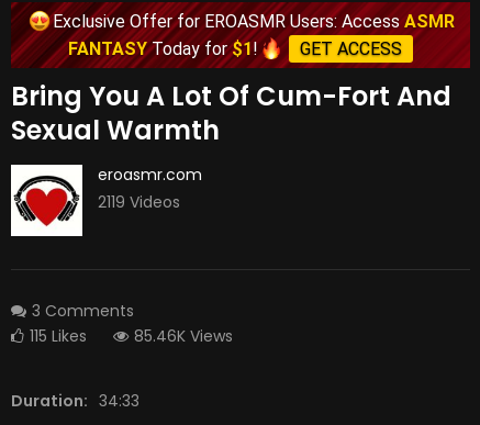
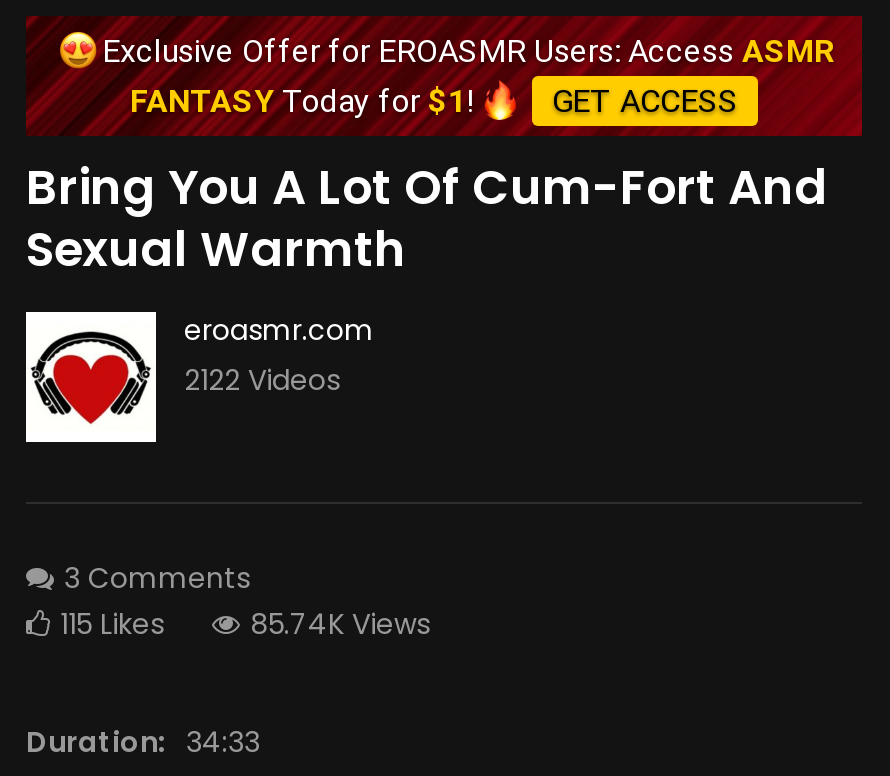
- 2119 Videos
+ 2122 Videos

- 85.46K Views
+ 85.74K Views
